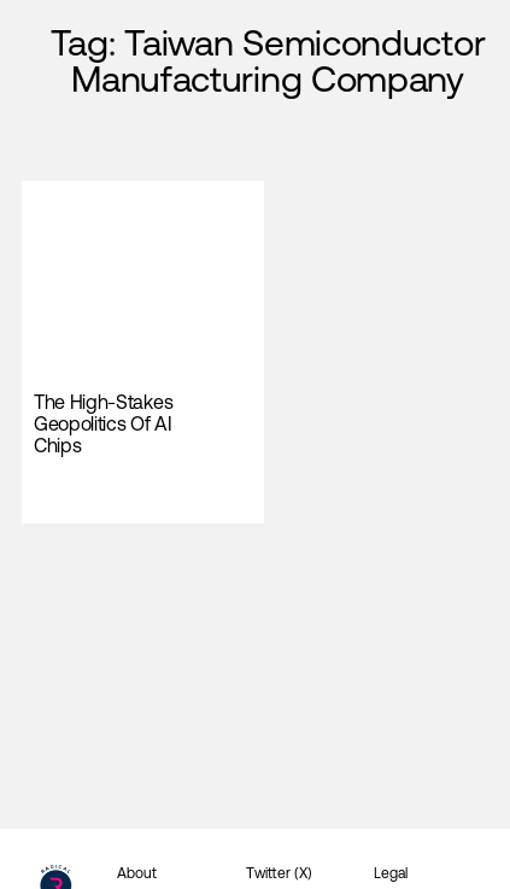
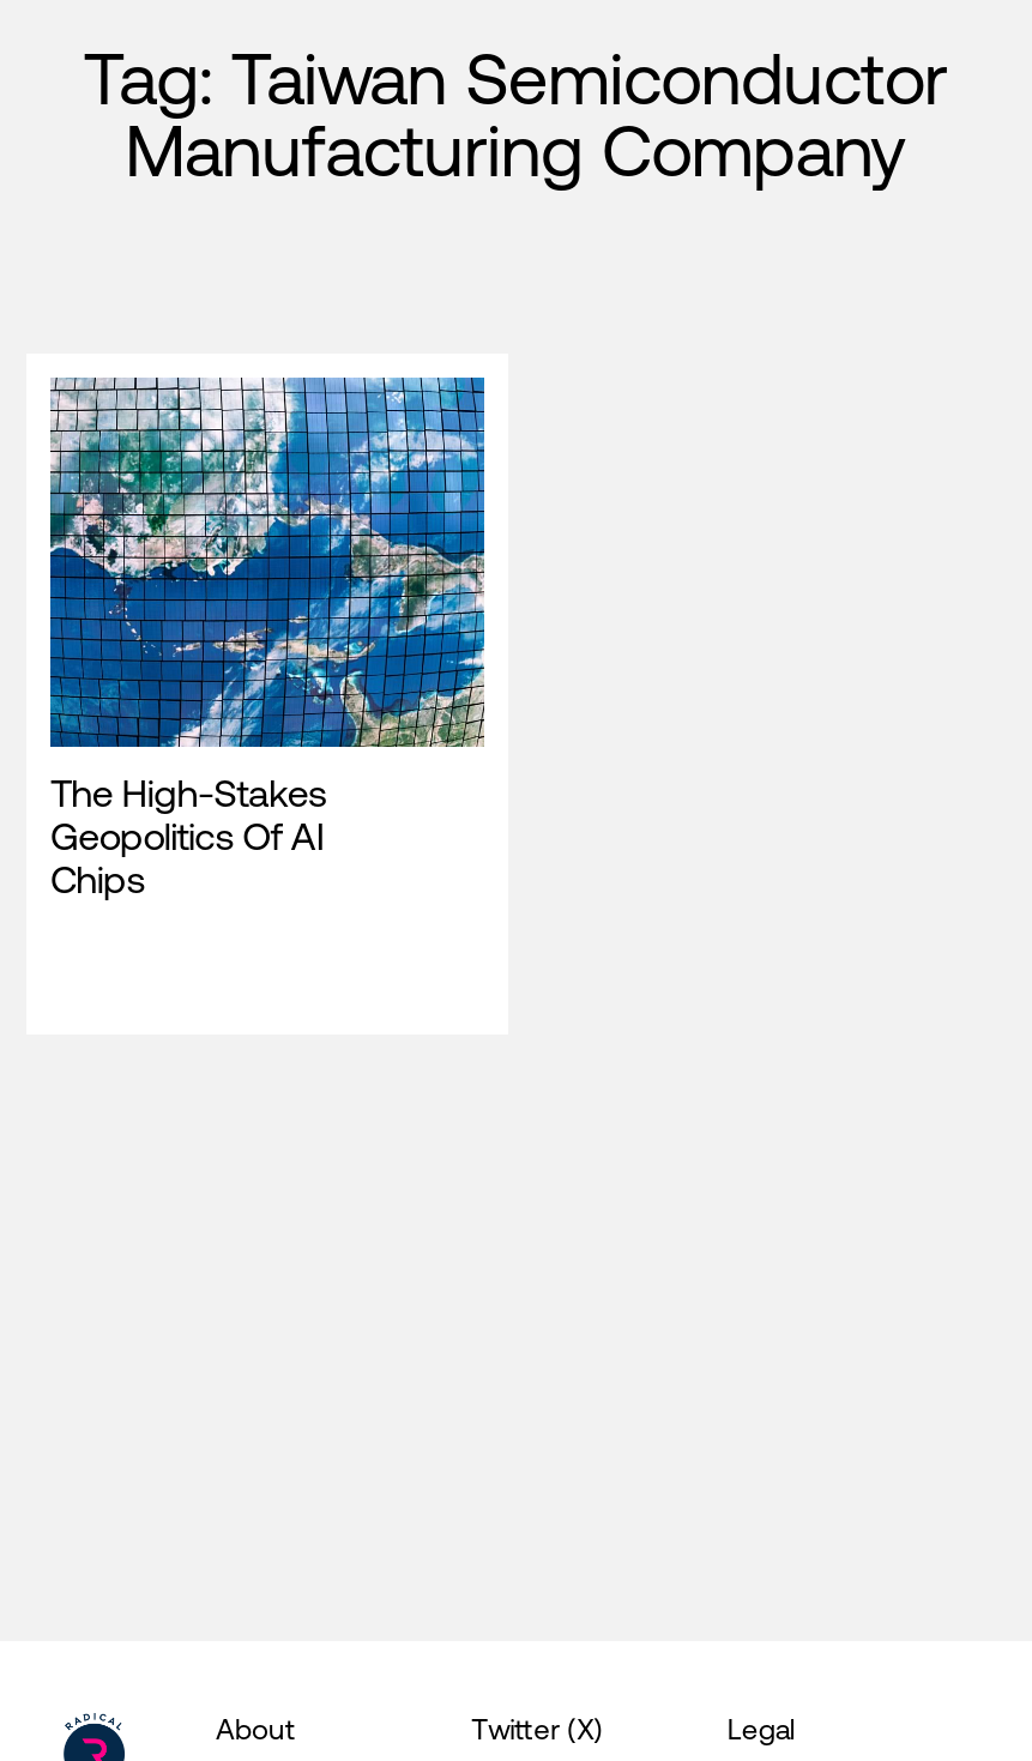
+ [image]
